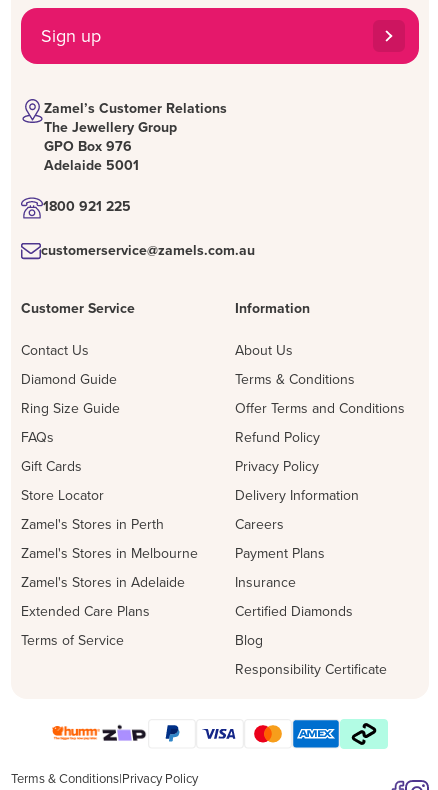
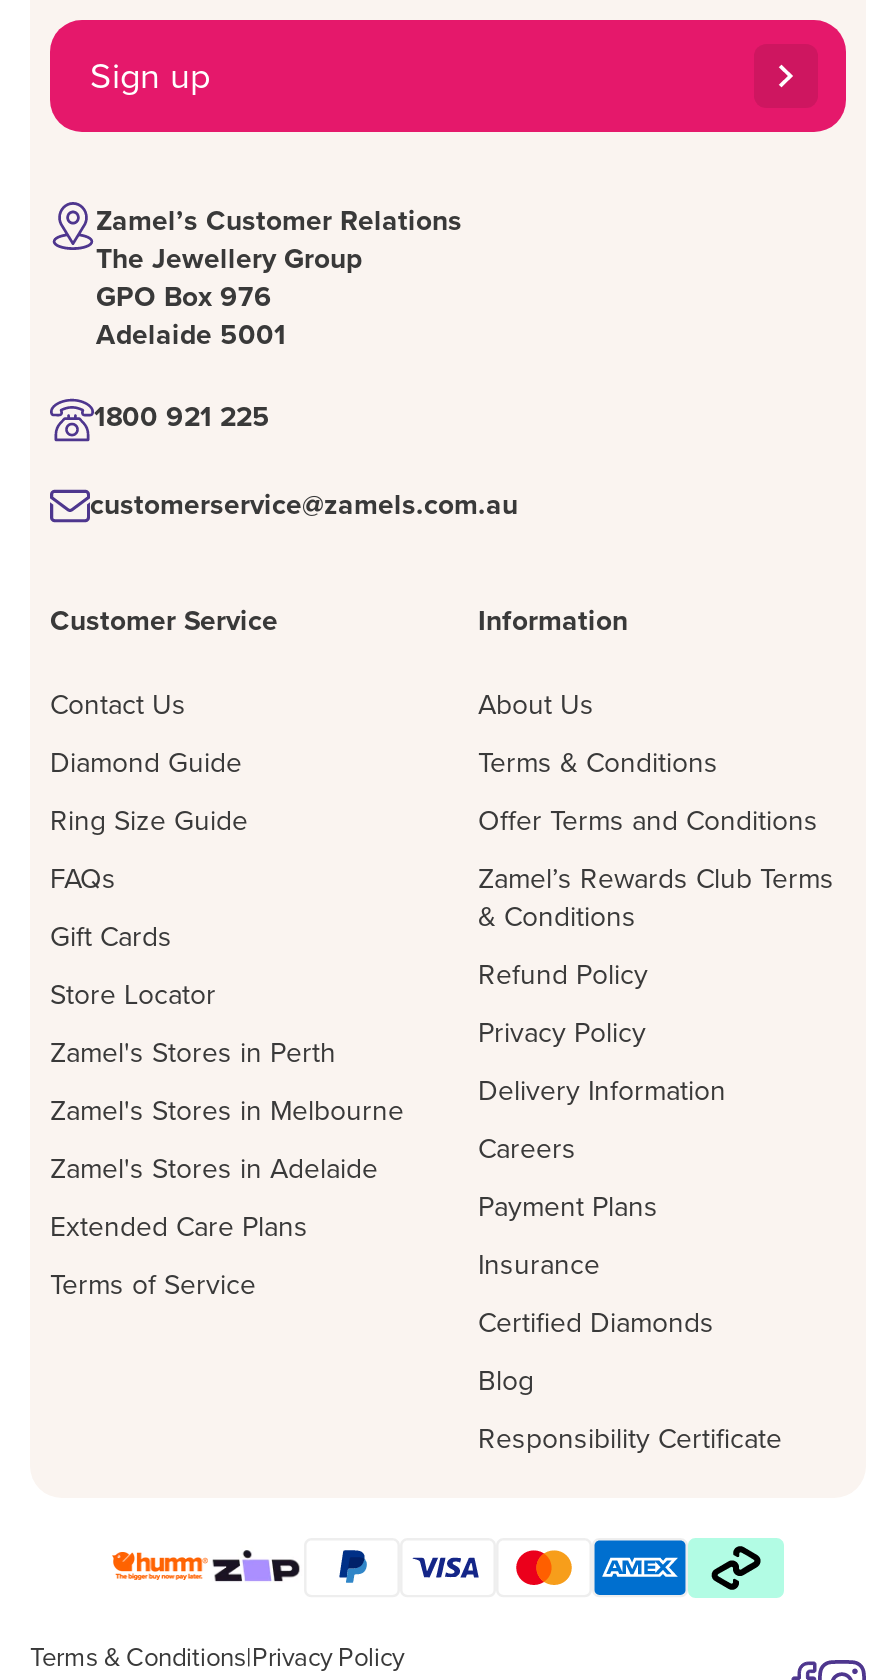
+ Zamel’s Rewards Club Terms
+ & Conditions
